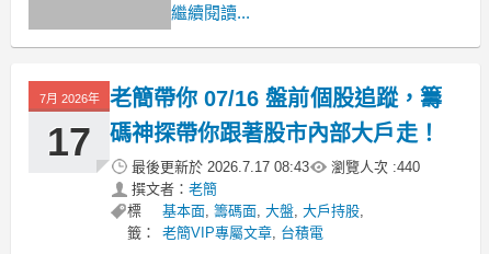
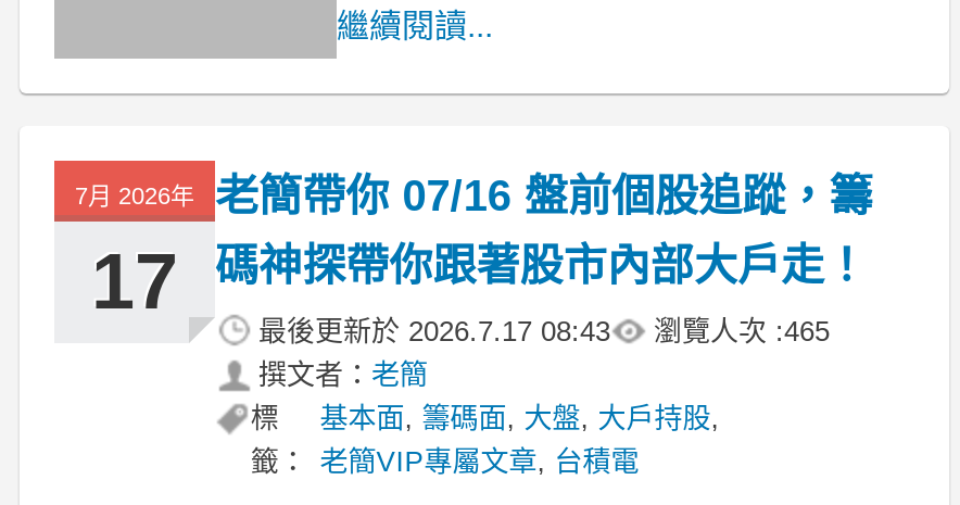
- 最後更新於2026.7.17 08:43 瀏覽人次 : 440
+ 最後更新於2026.7.17 08:43 瀏覽人次 : 465
